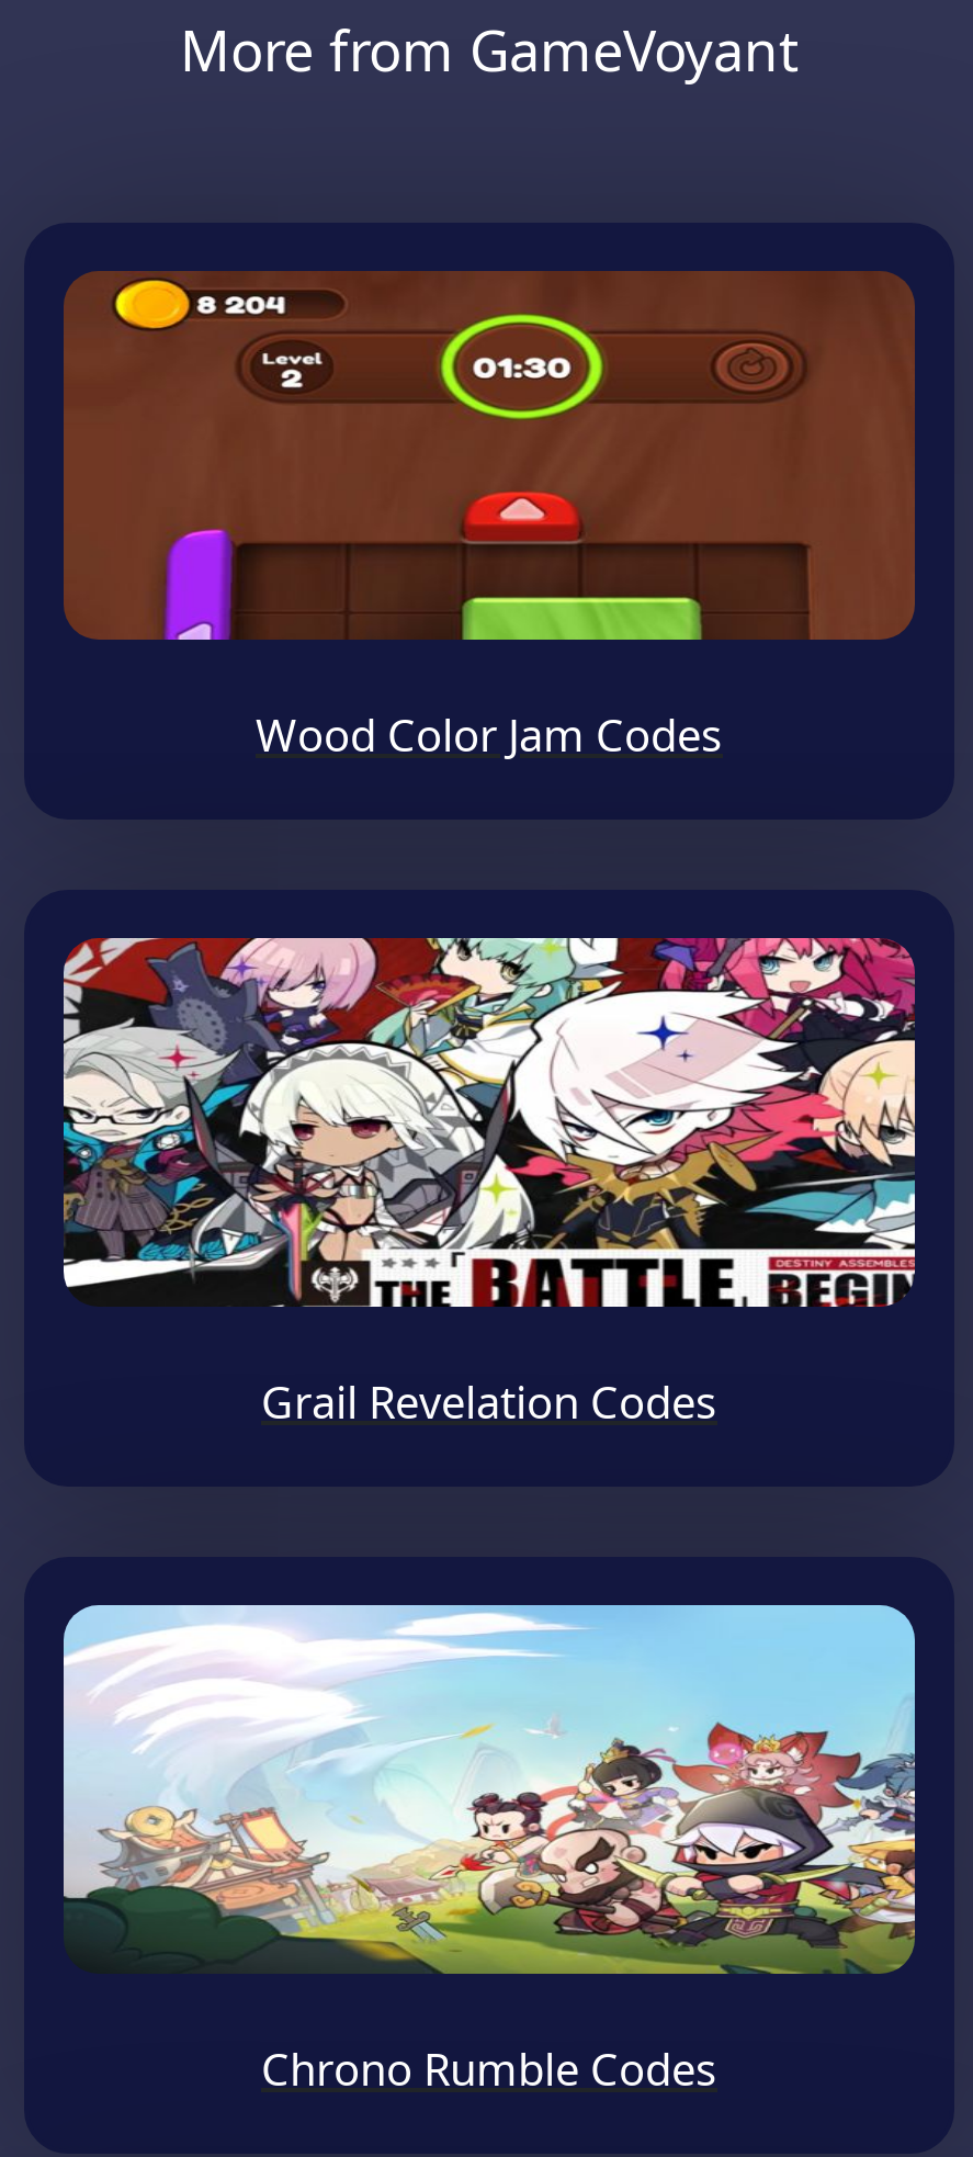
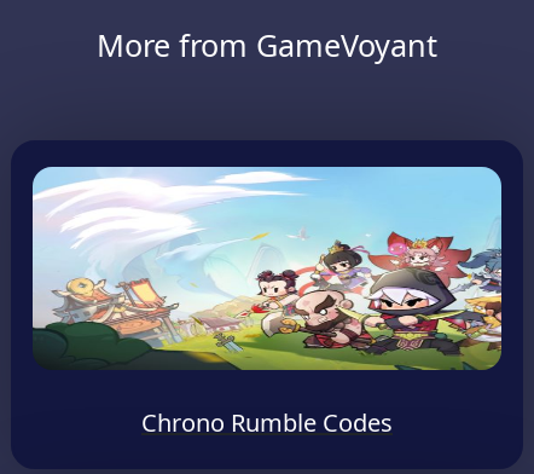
- [image]
- Wood Color Jam Codes

- [image]
- Grail Revelation Codes
